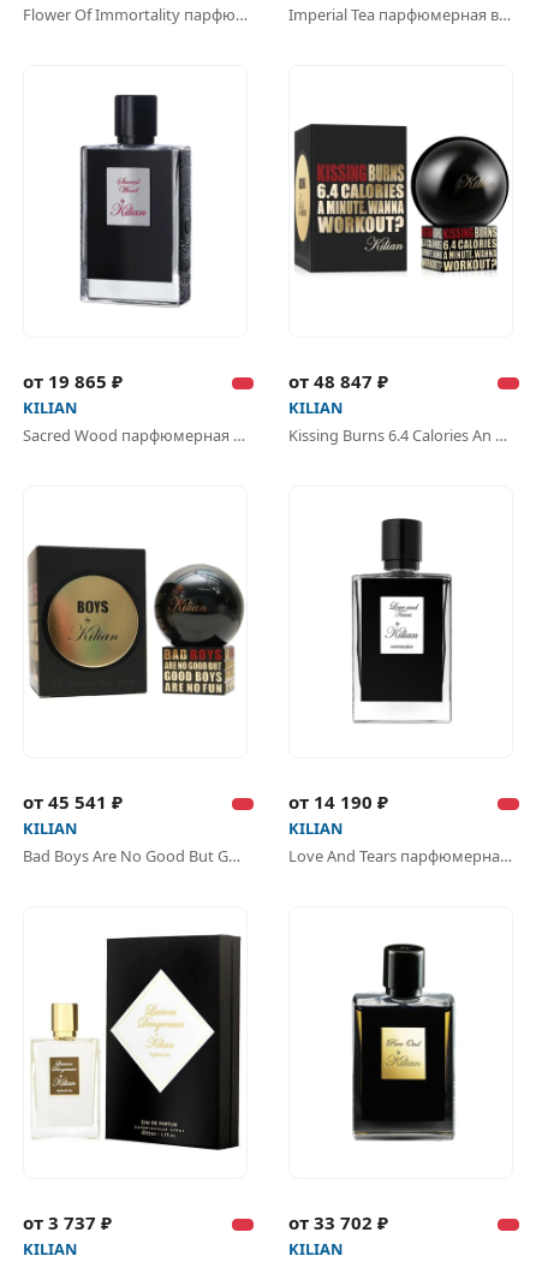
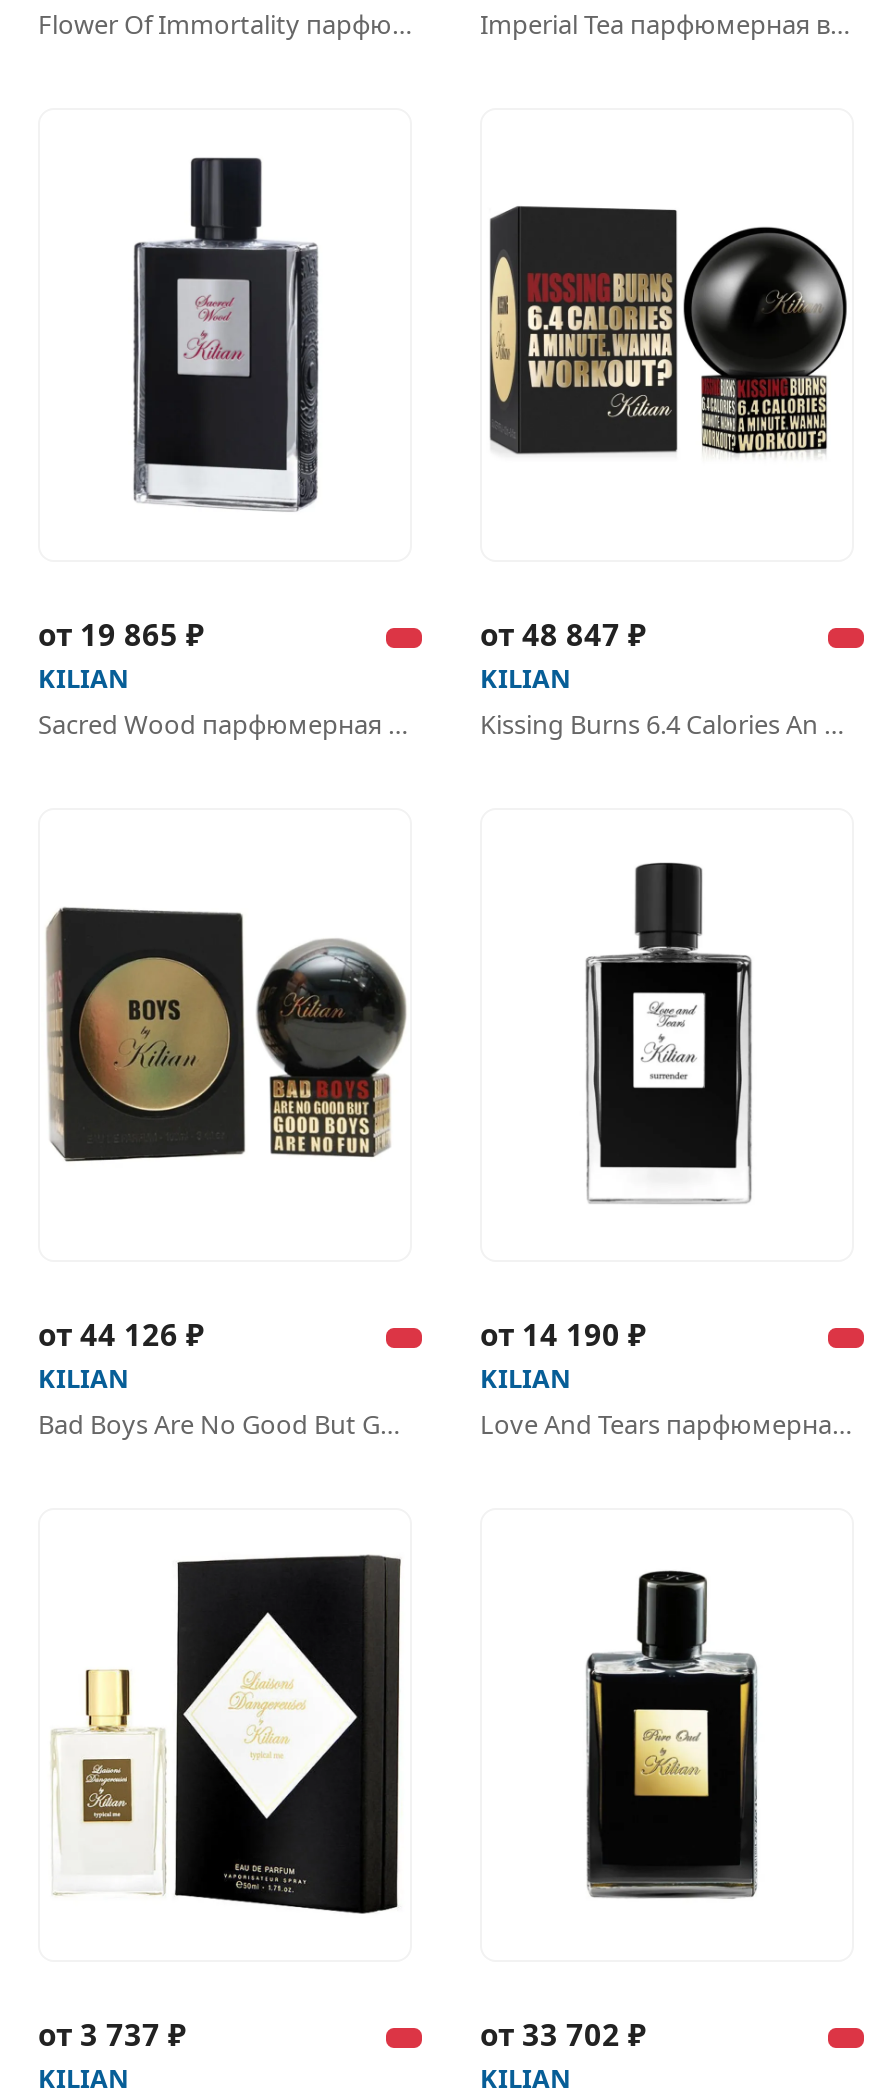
- от 45 541 ₽
+ от 44 126 ₽
